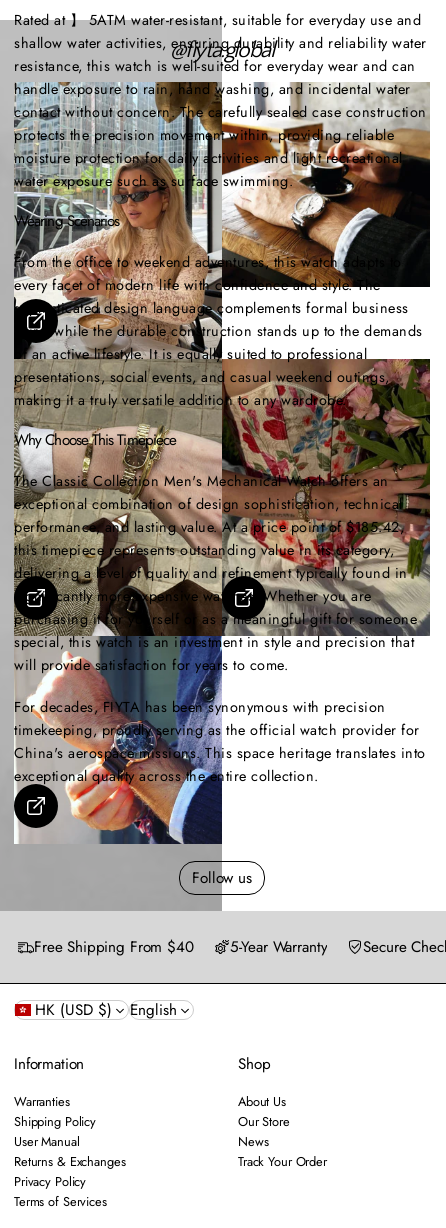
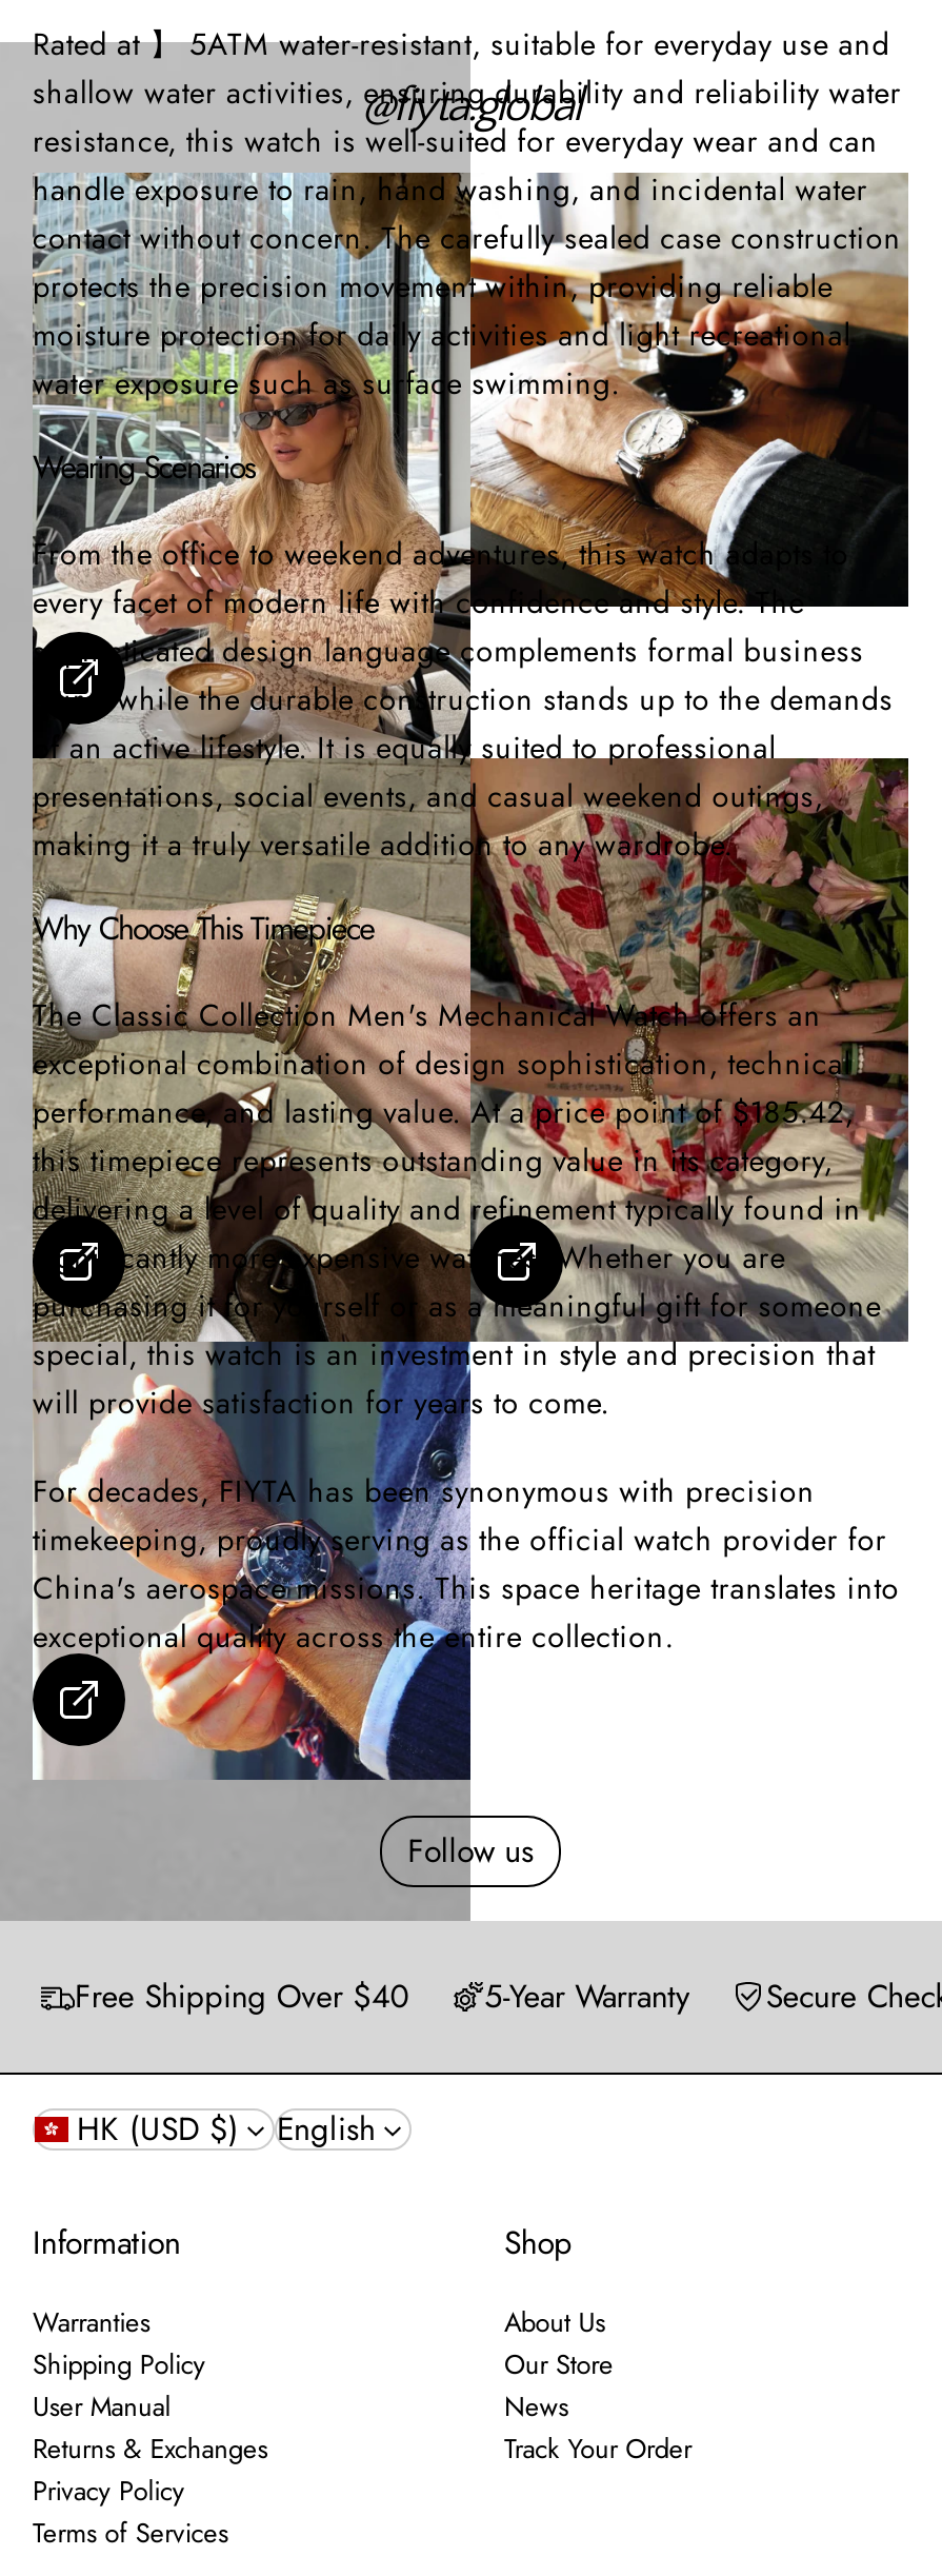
- Free Shipping From $40
+ Free Shipping Over $40
